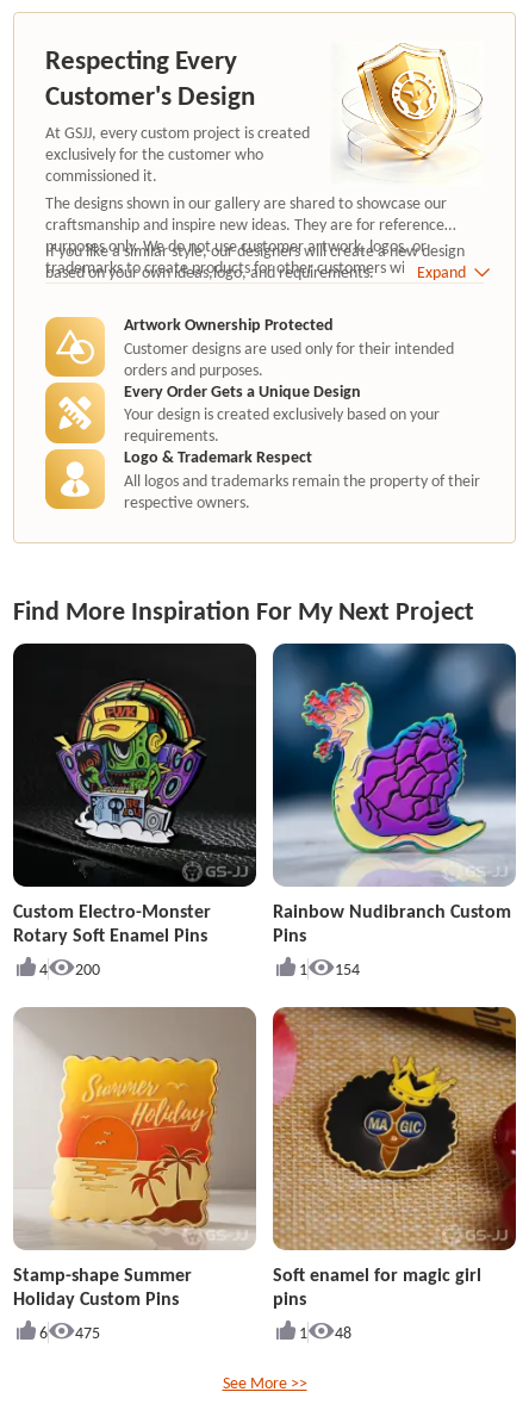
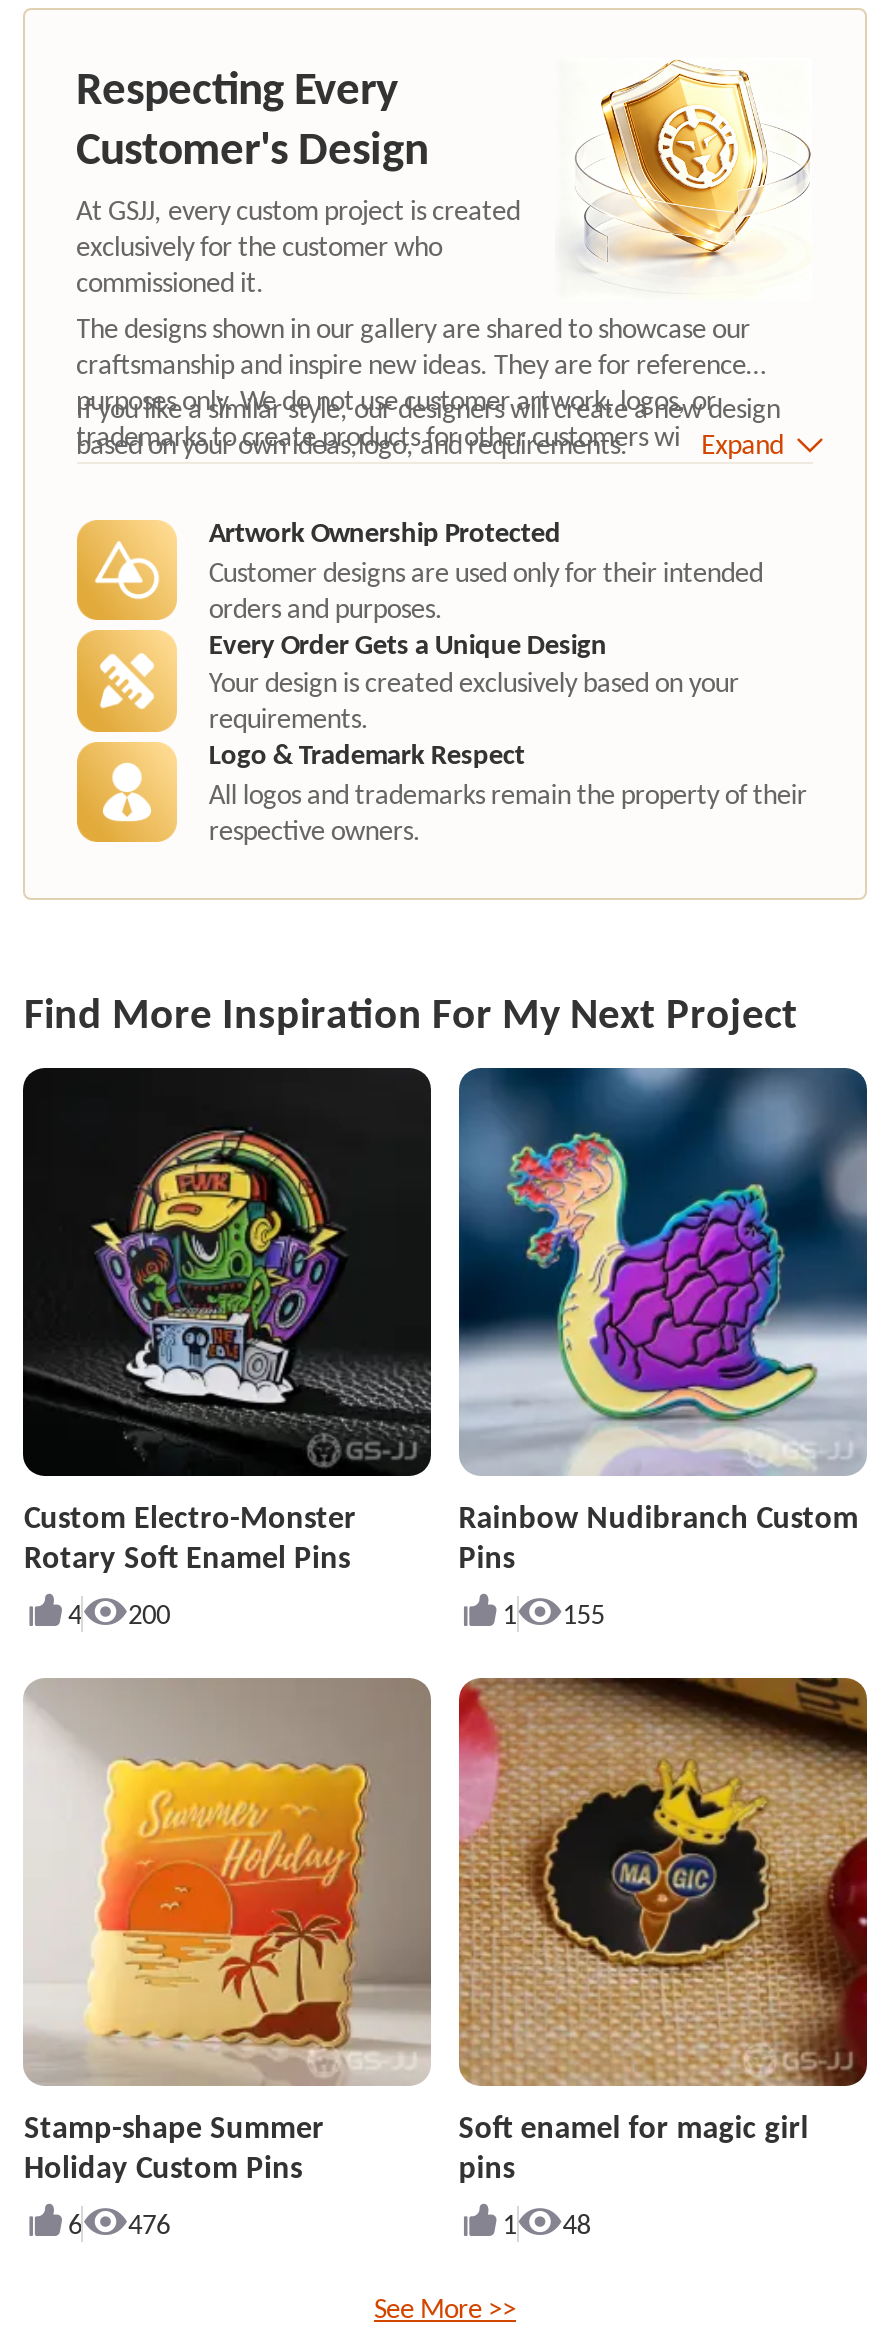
- 1 154
+ 1 155

- 6 475
+ 6 476
